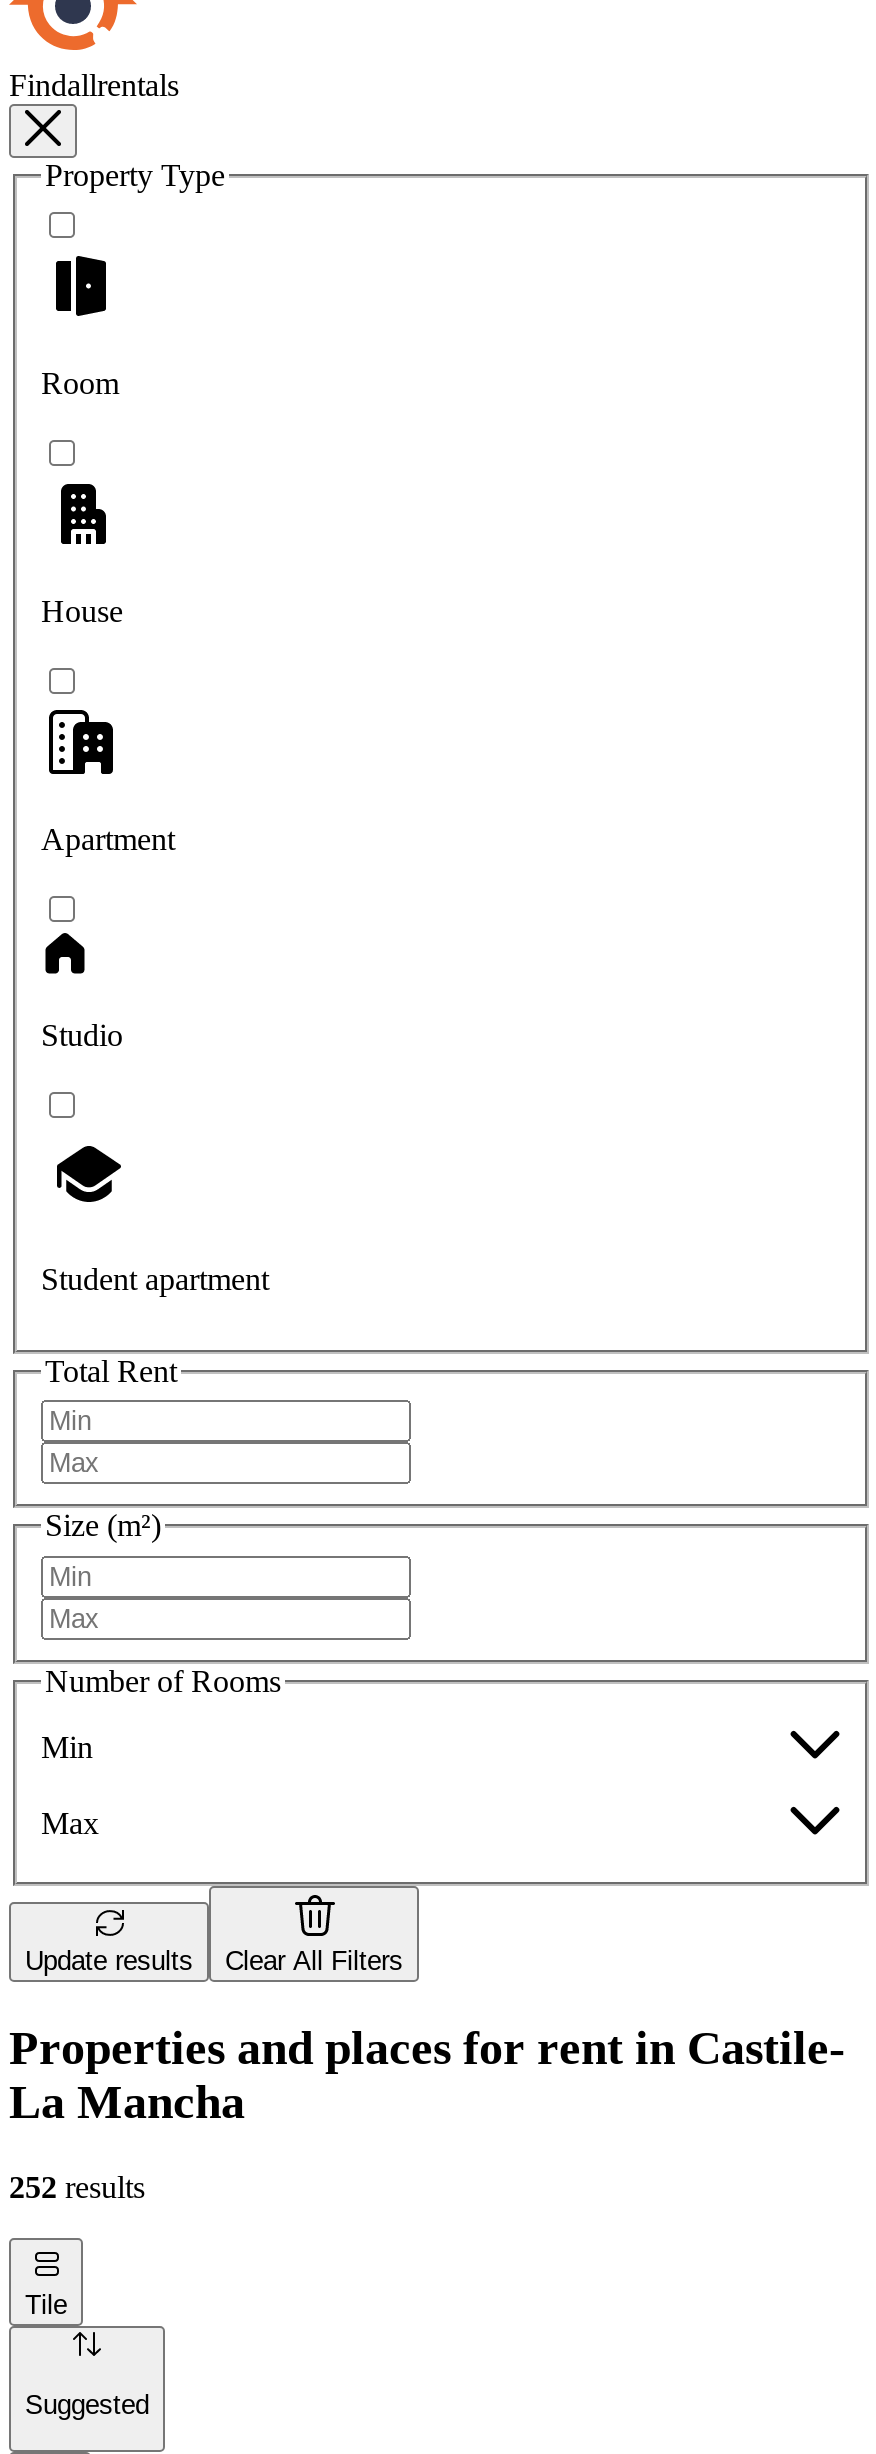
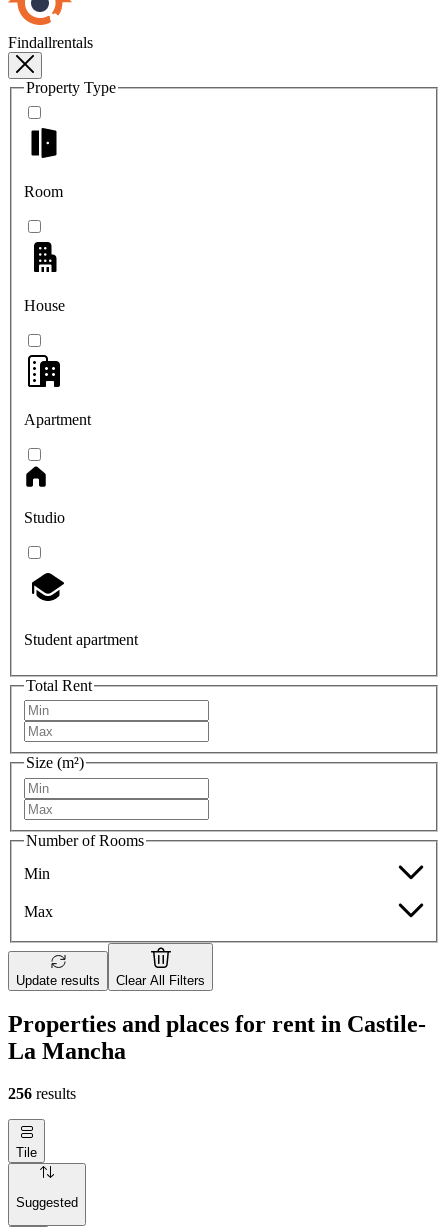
- 252 results
+ 256 results
